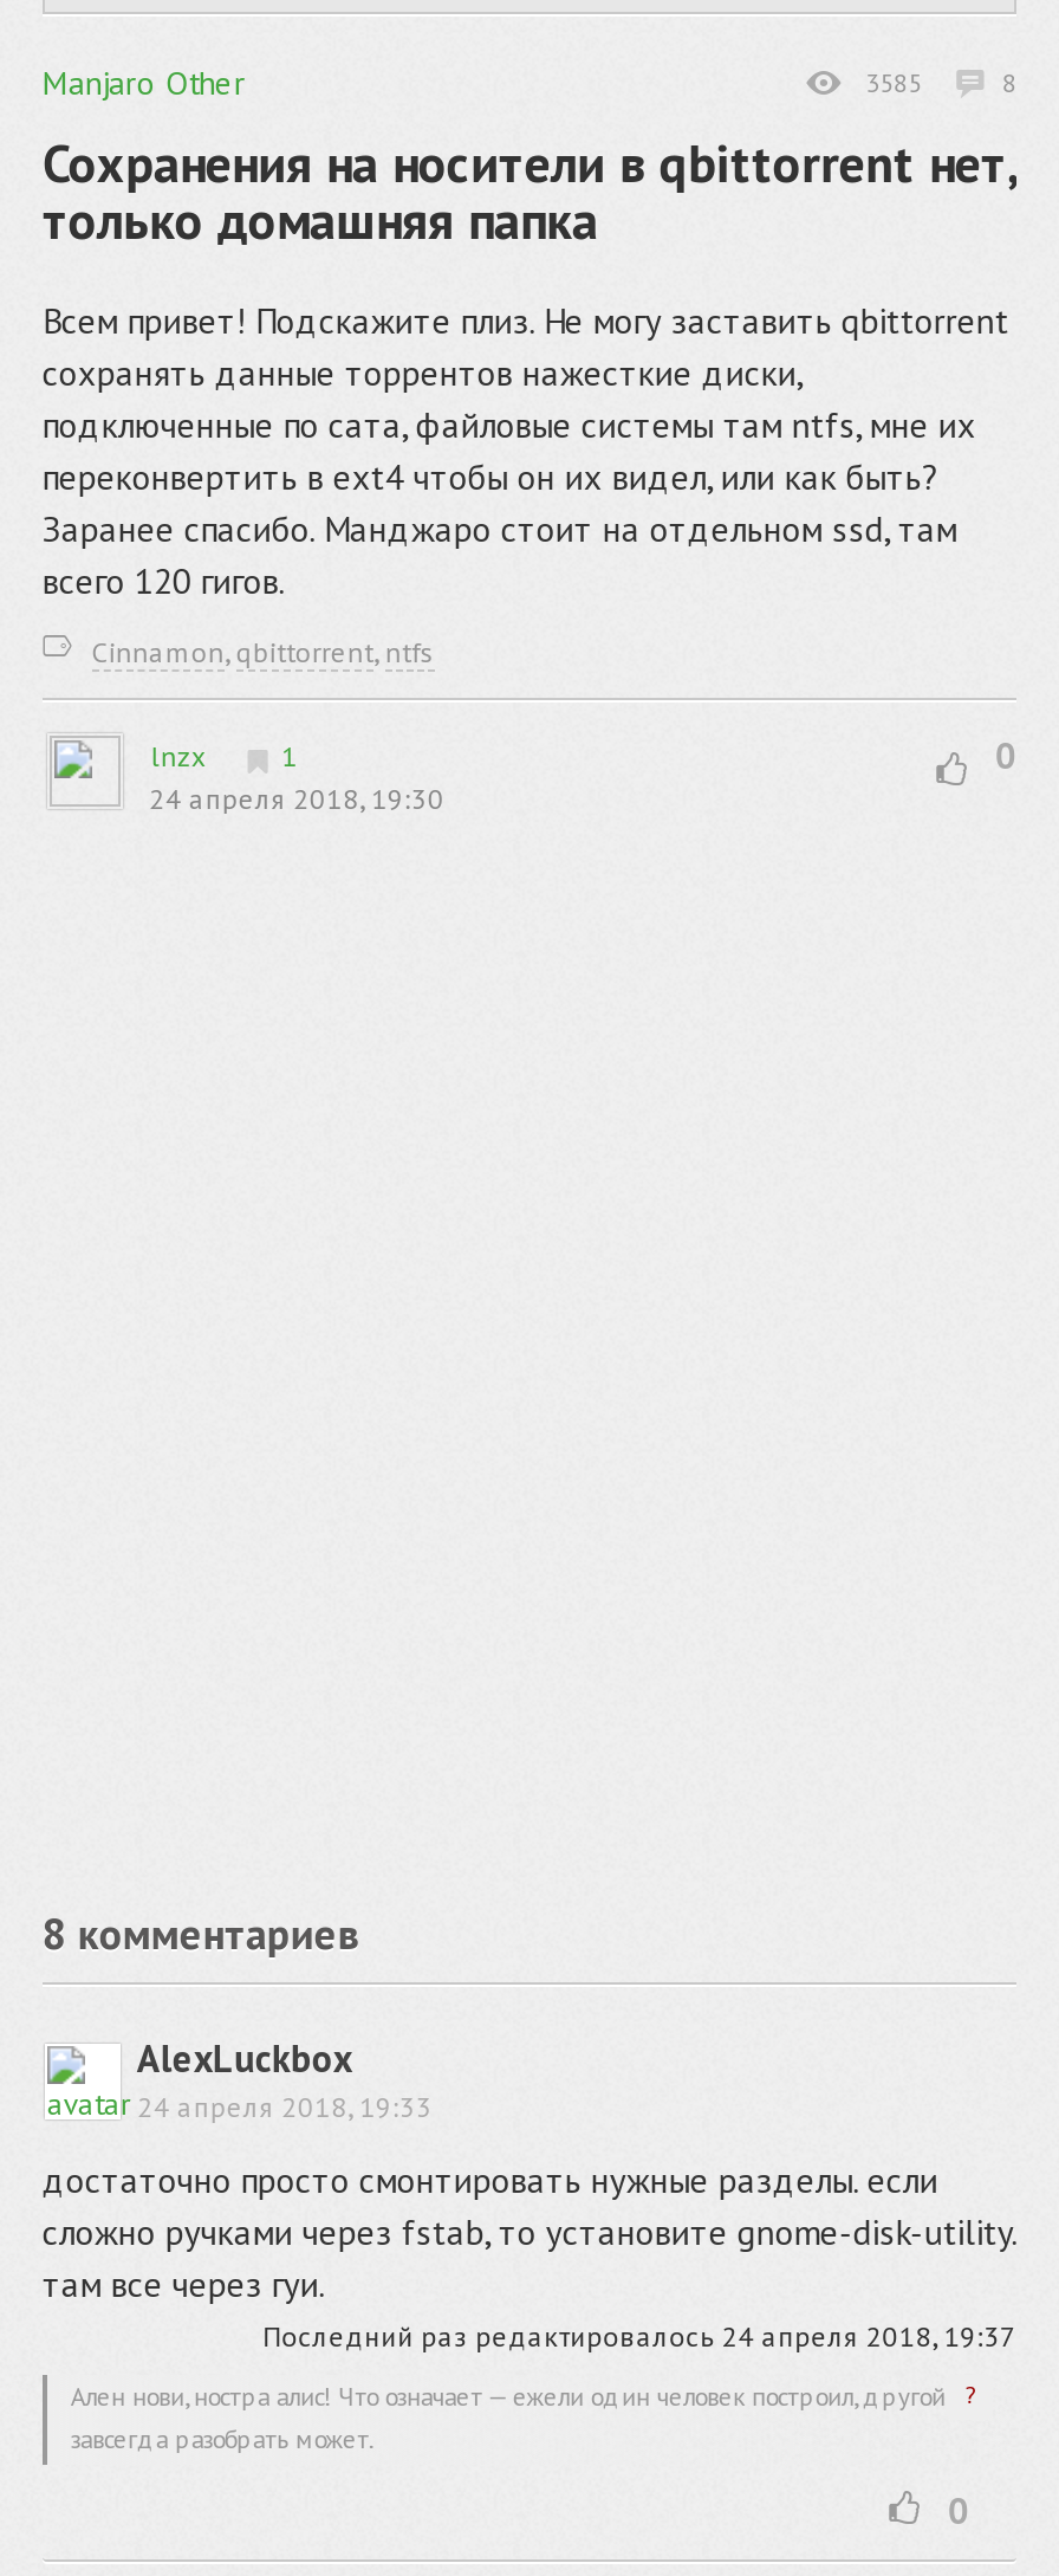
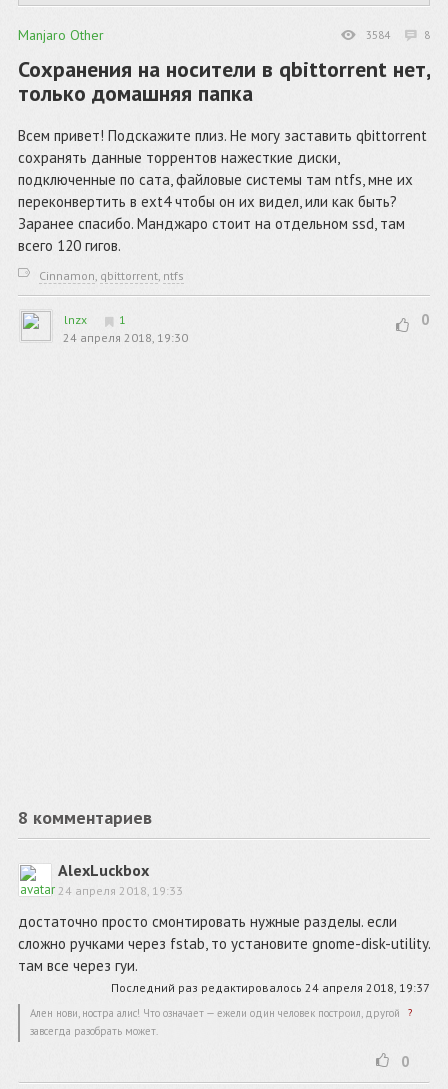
- 3585
+ 3584
